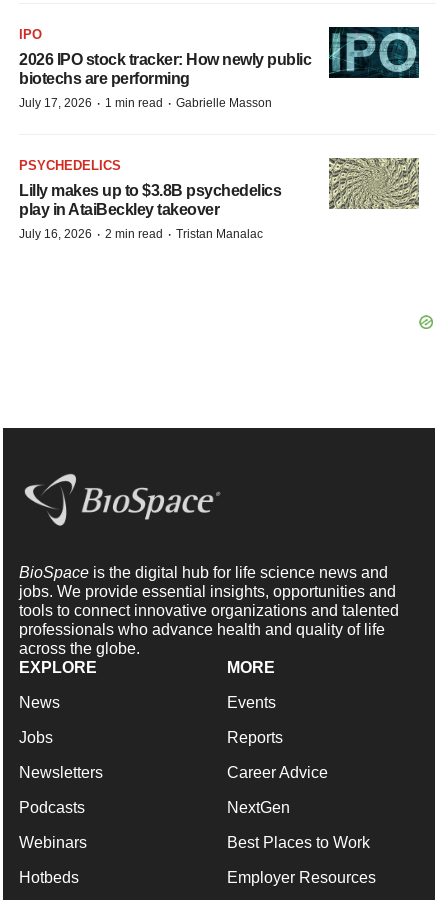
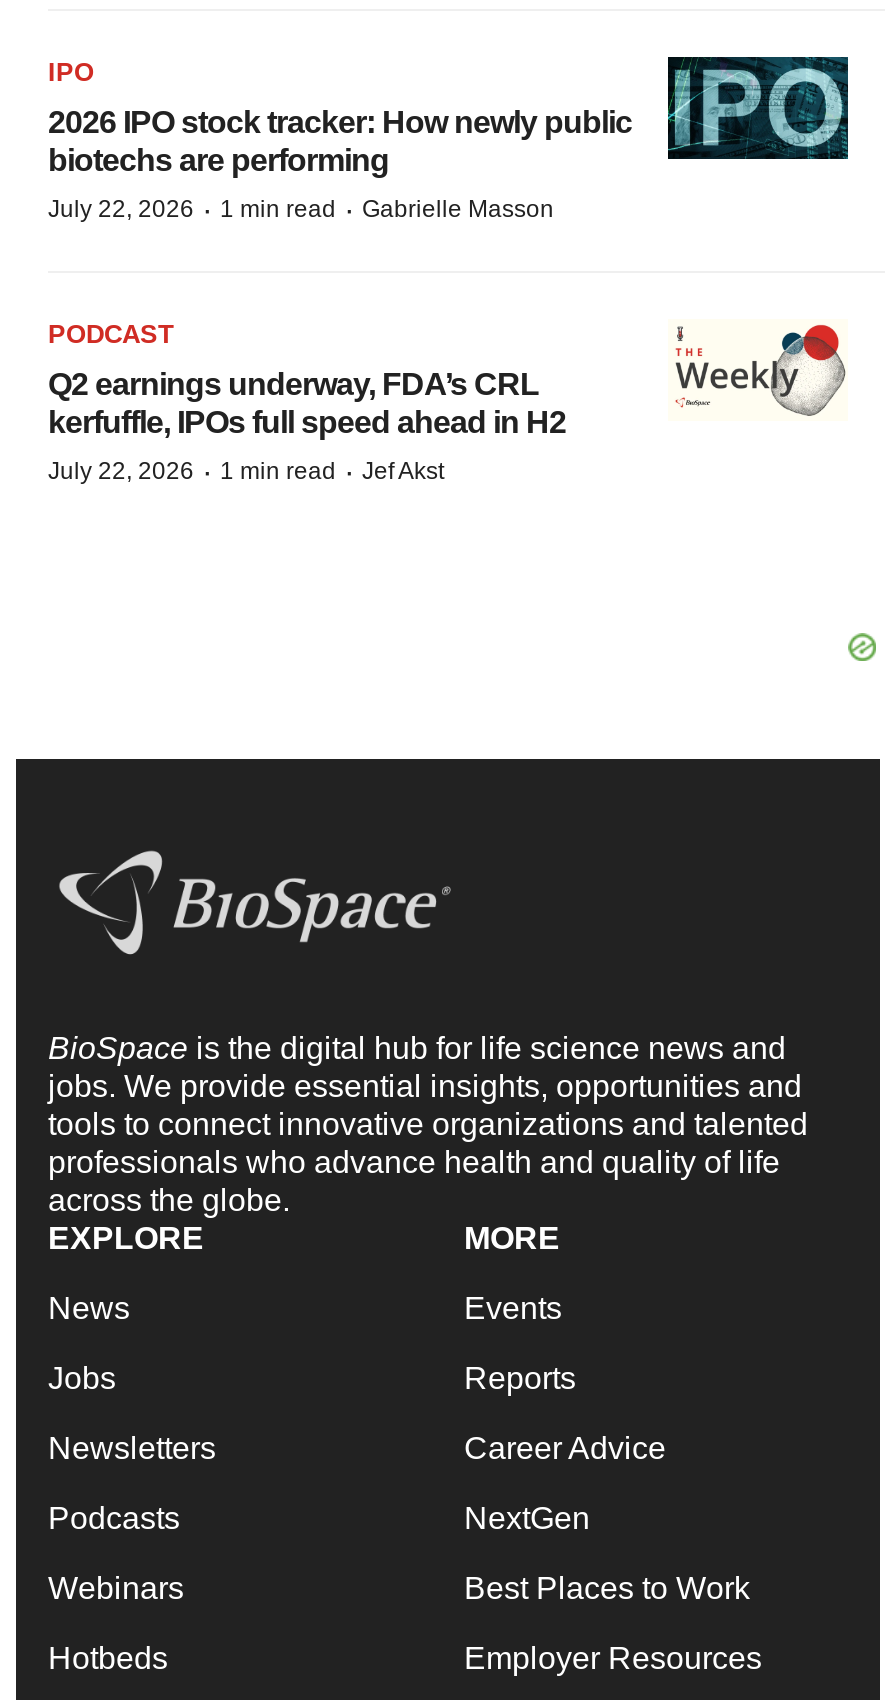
- July 17, 2026 · 1 min read · Gabrielle Masson
+ July 22, 2026 · 1 min read · Gabrielle Masson

- PSYCHEDELICS
+ PODCAST

- [image]
+ [image]

- Lilly makes up to $3.8B psychedelics
- play in AtaiBeckley takeover
+ Q2 earnings underway, FDA’s CRL
+ kerfuffle, IPOs full speed ahead in H2

- July 16, 2026 · 2 min read · Tristan Manalac
+ July 22, 2026 · 1 min read · Jef Akst
